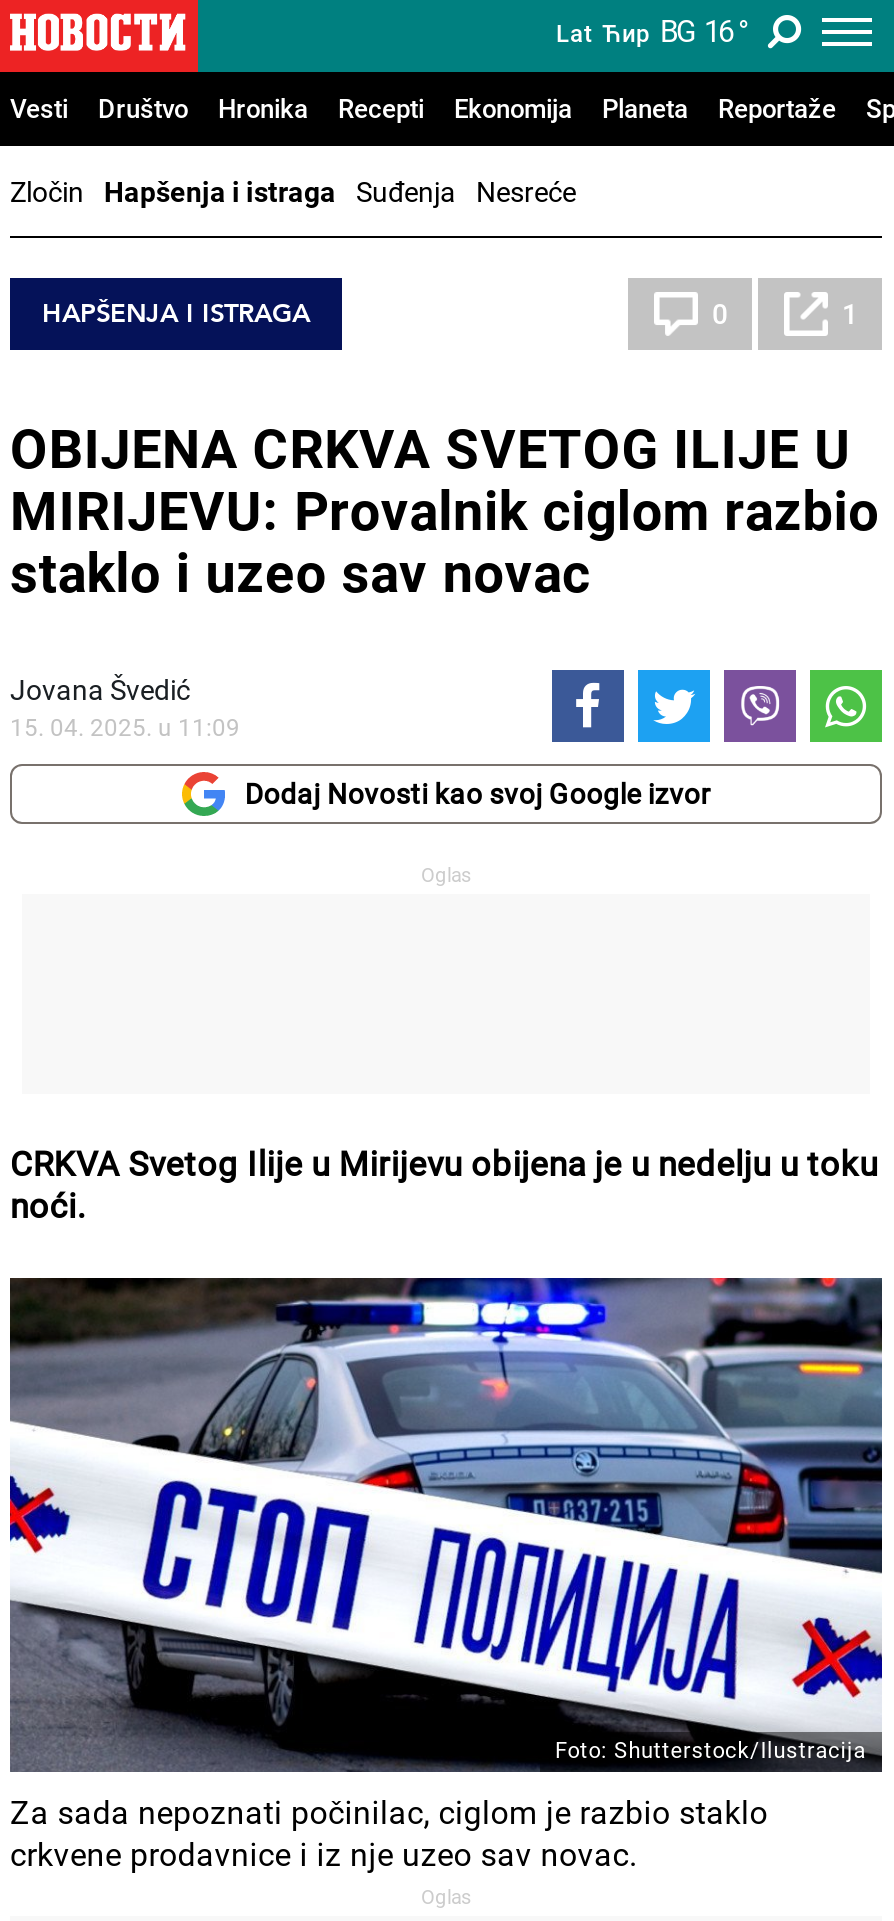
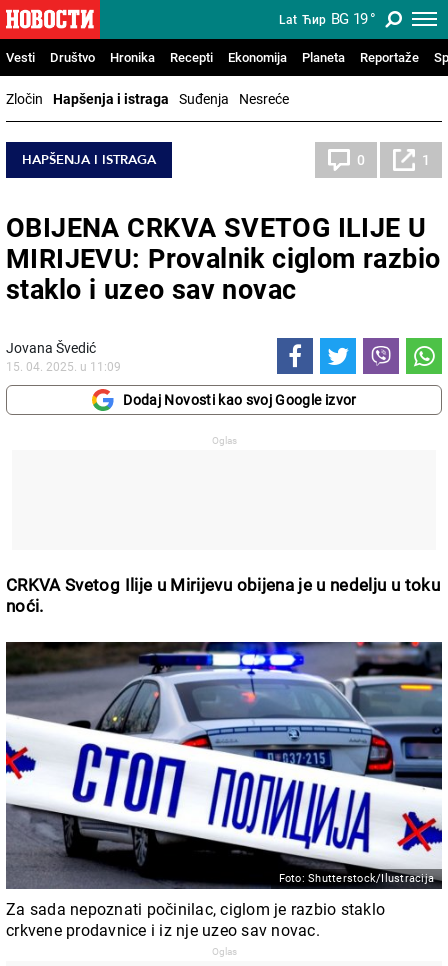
- Lat Ћир BG 16°
+ Lat Ћир BG 19°
